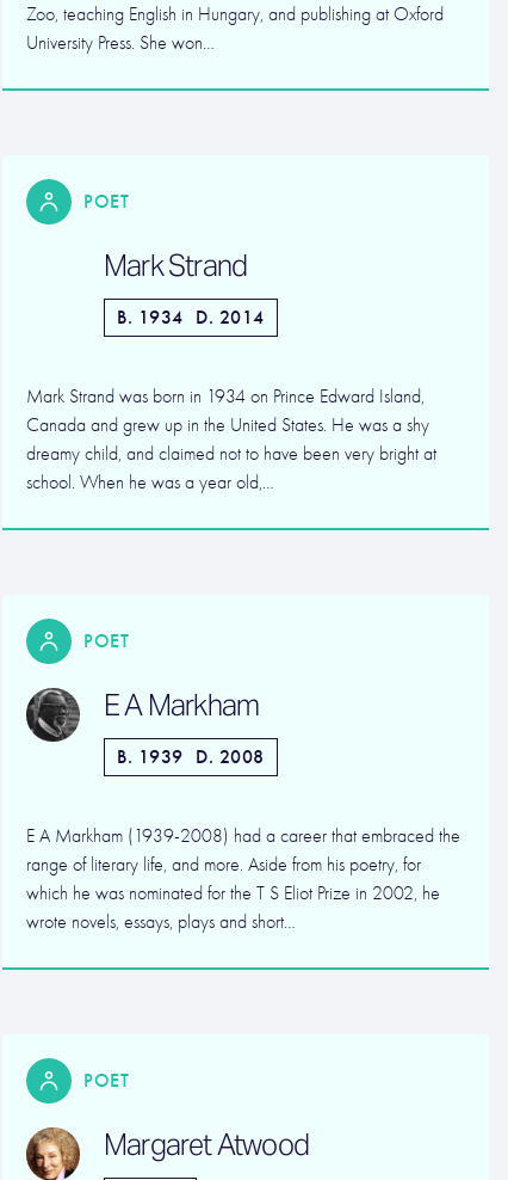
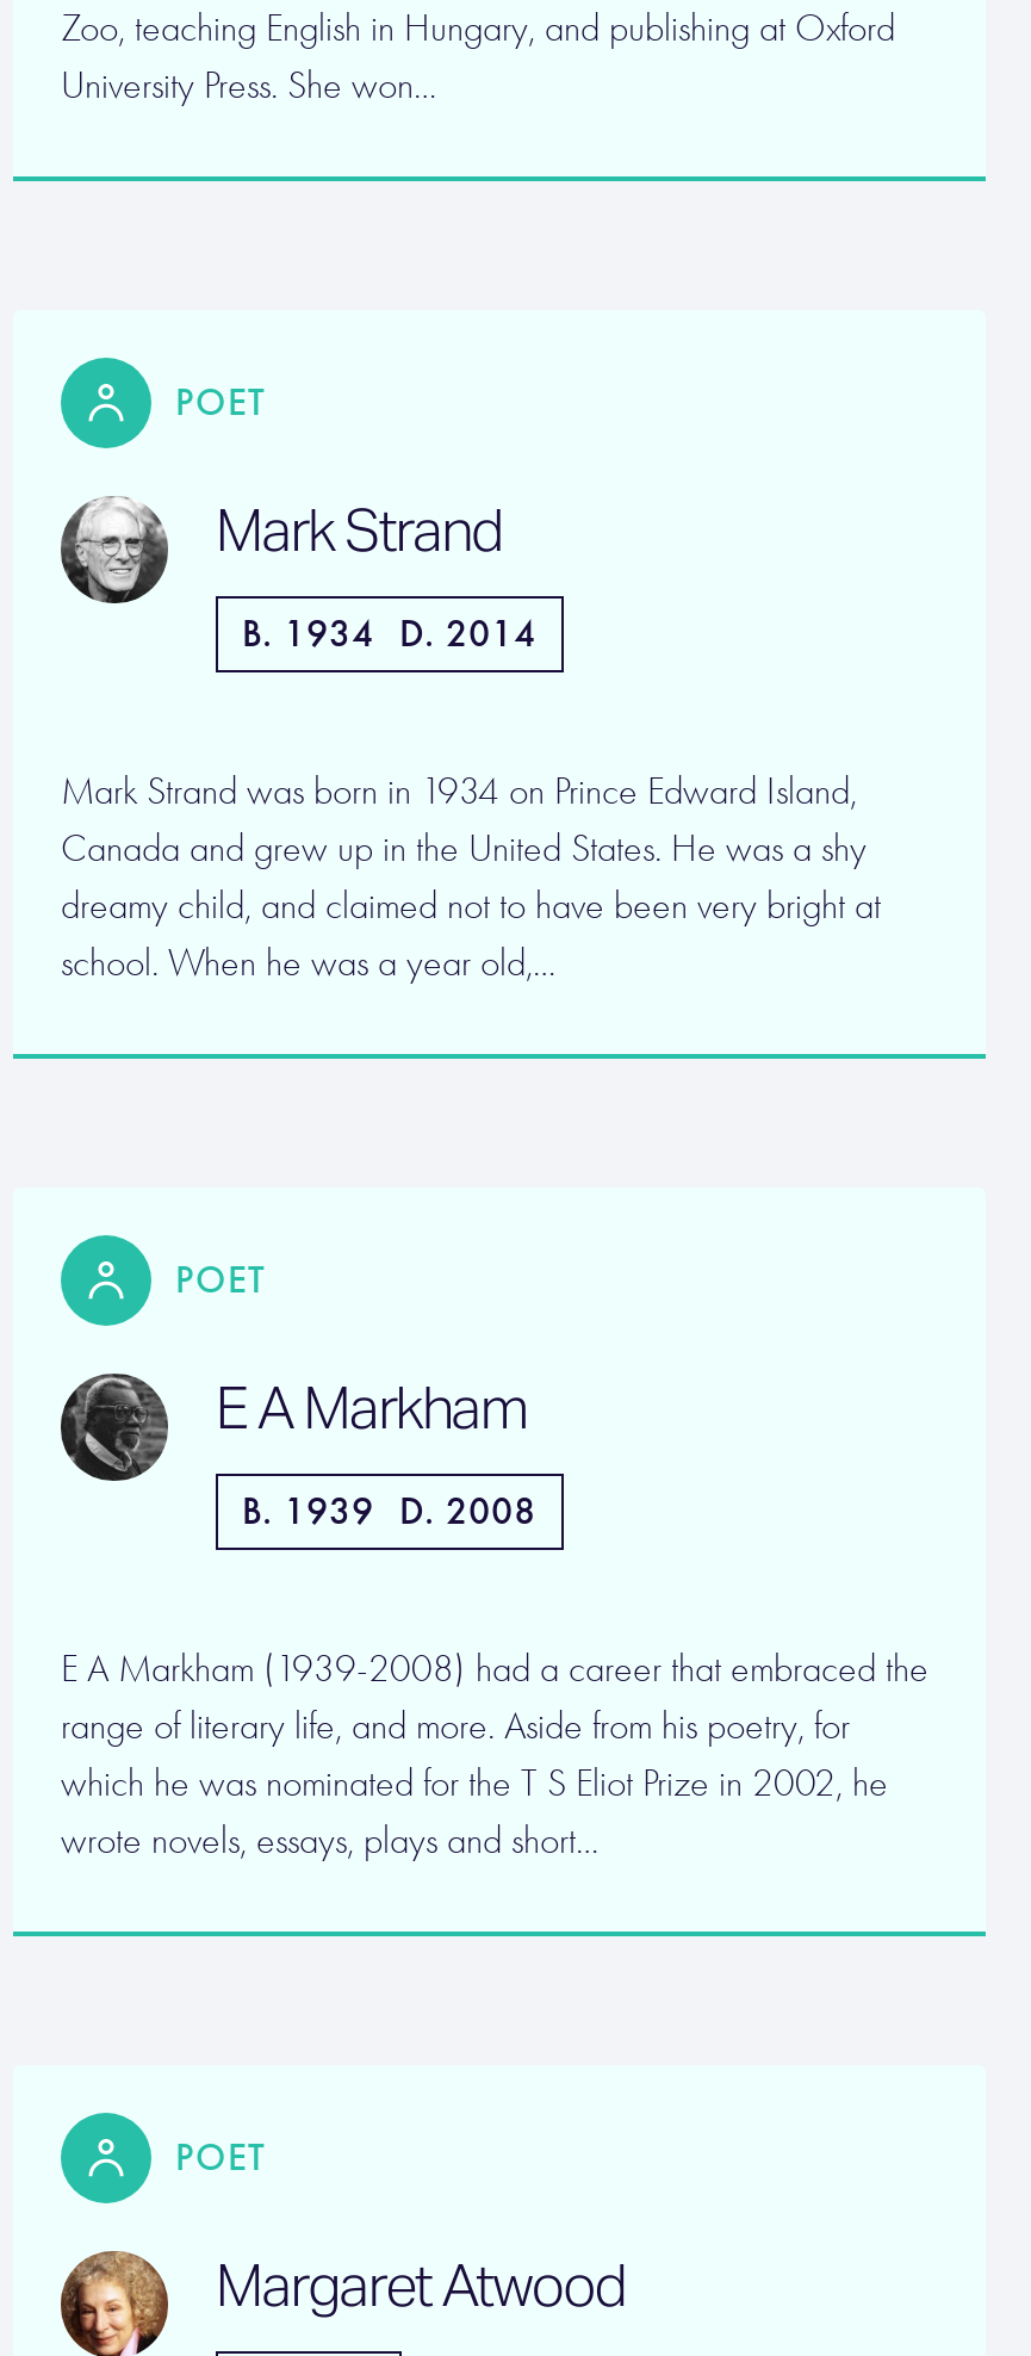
+ [image]
